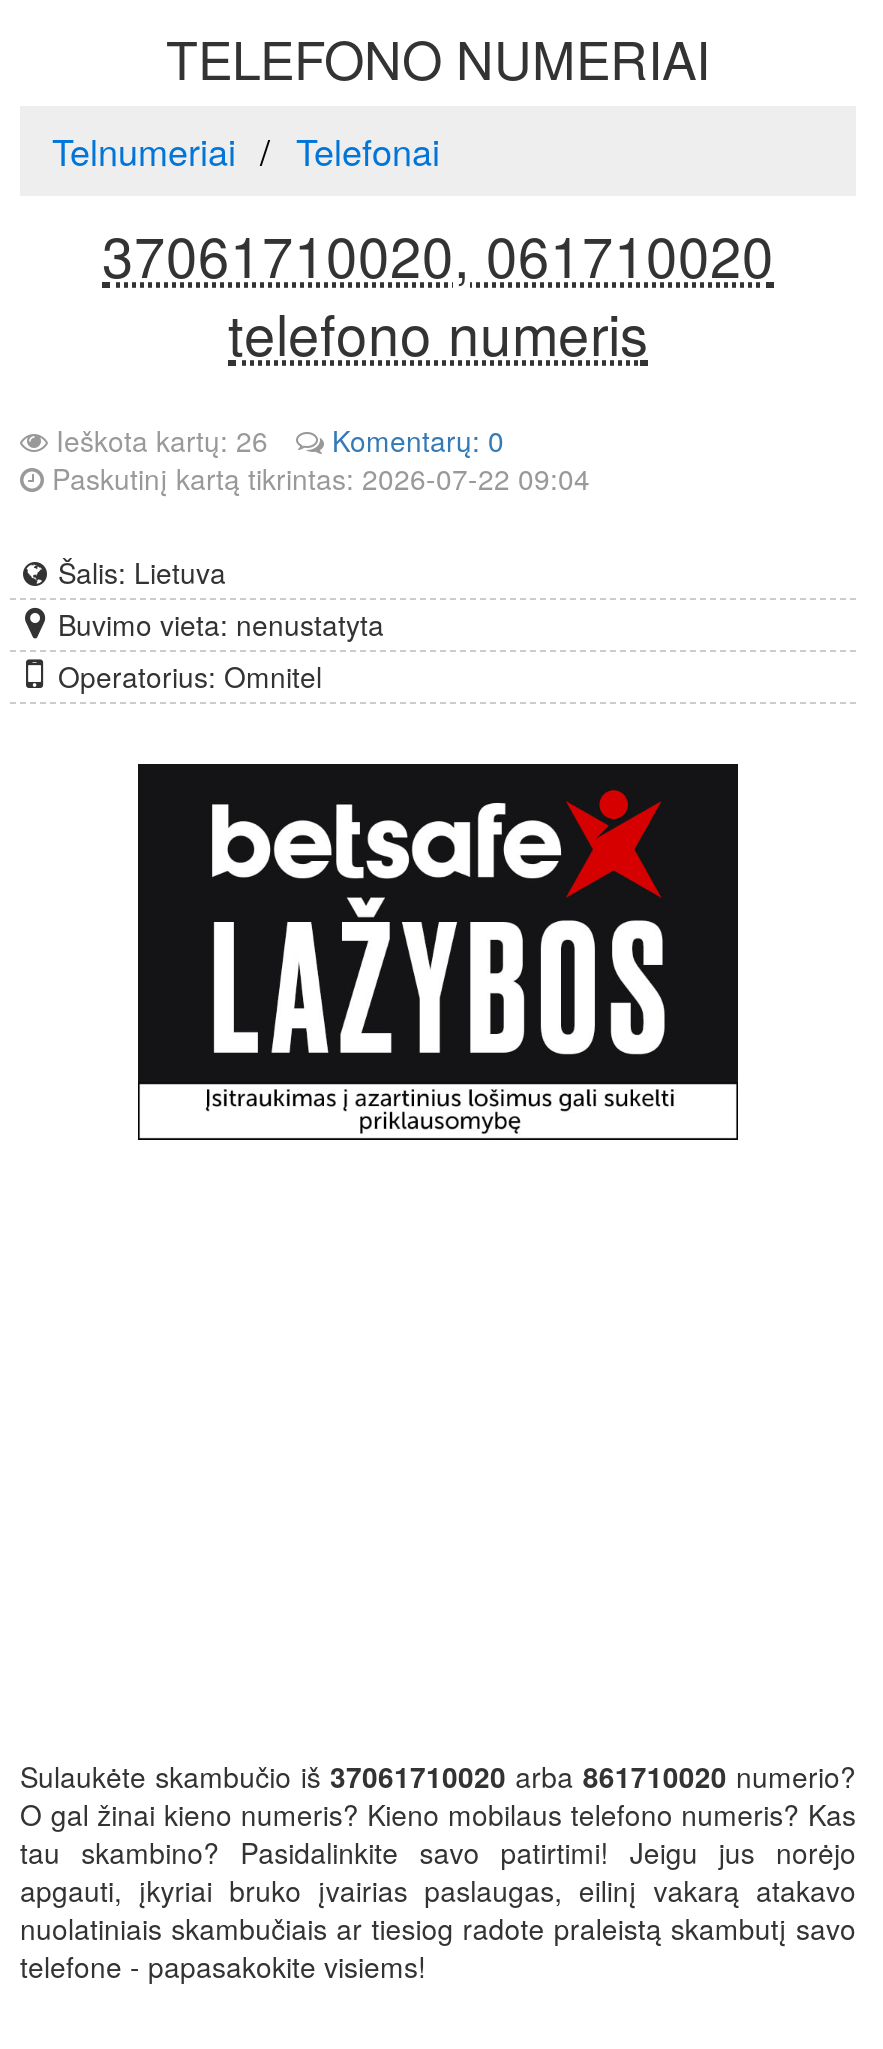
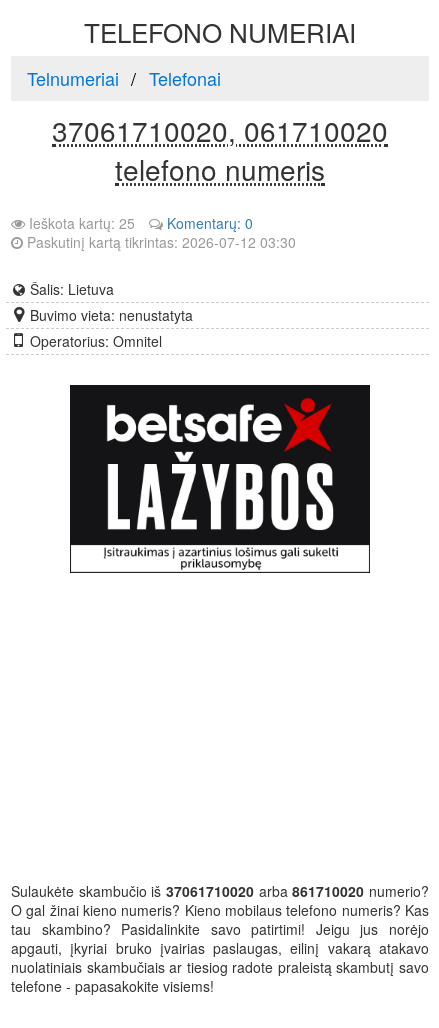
- Ieškota kartų: 26
+ Ieškota kartų: 25

- Paskutinį kartą tikrintas: 2026-07-22 09:04
+ Paskutinį kartą tikrintas: 2026-07-12 03:30
